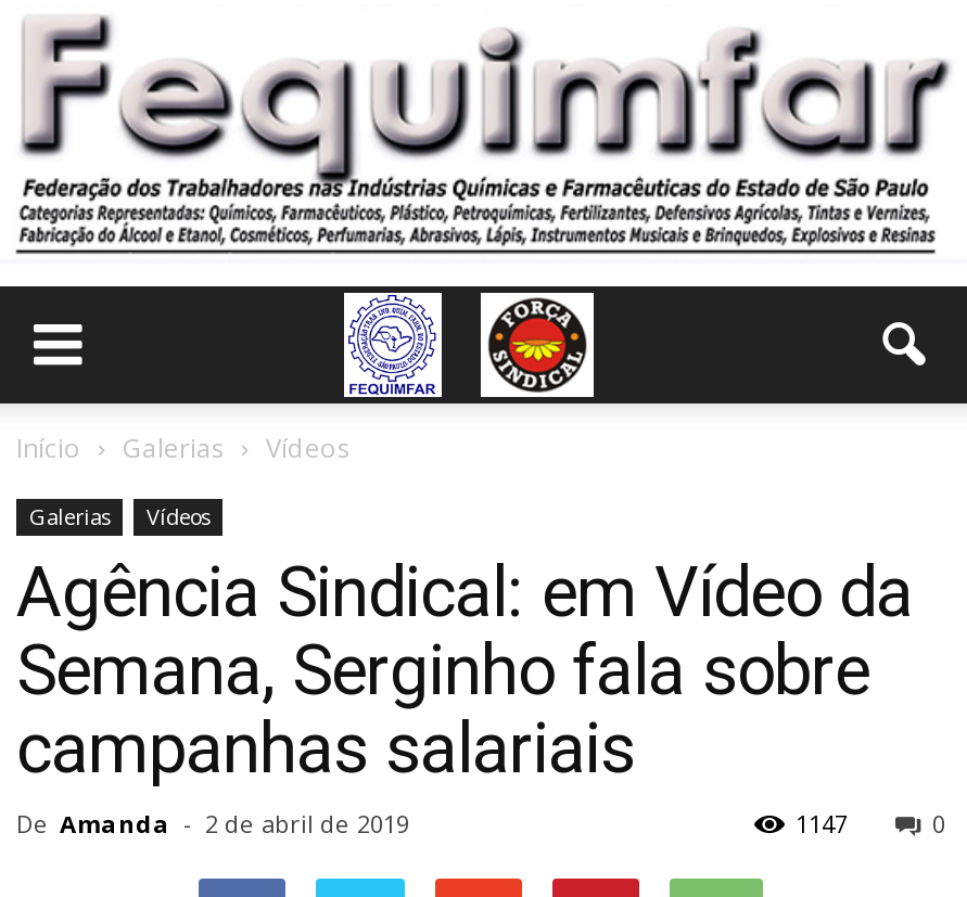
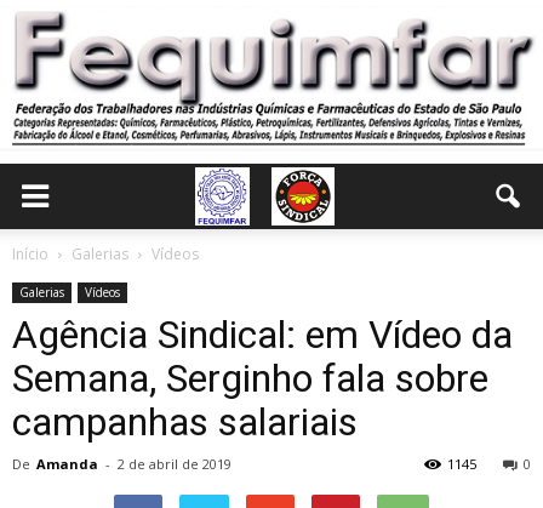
- 1147
+ 1145
